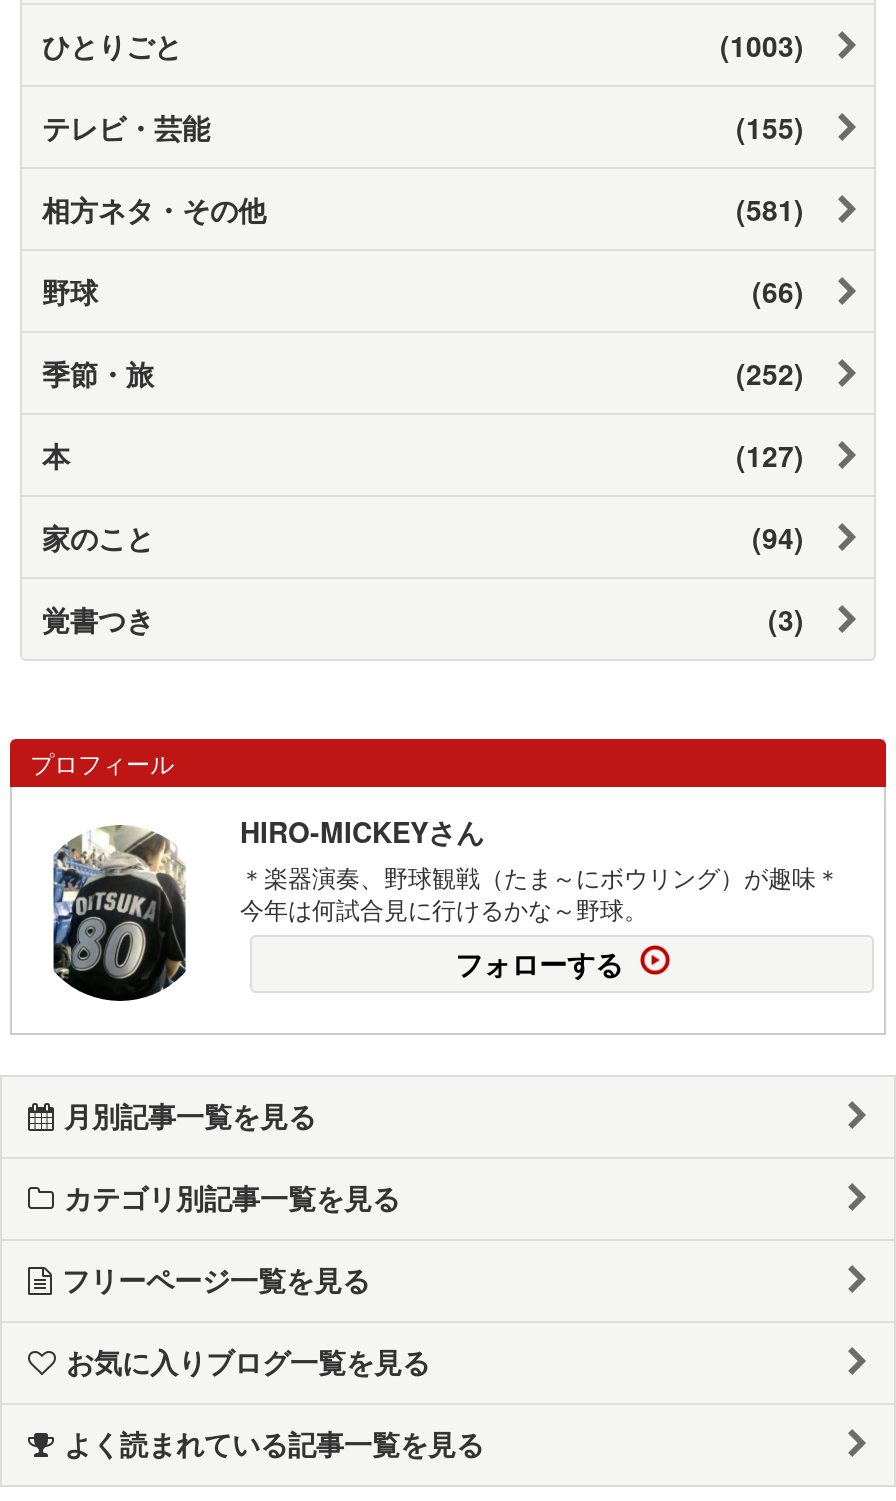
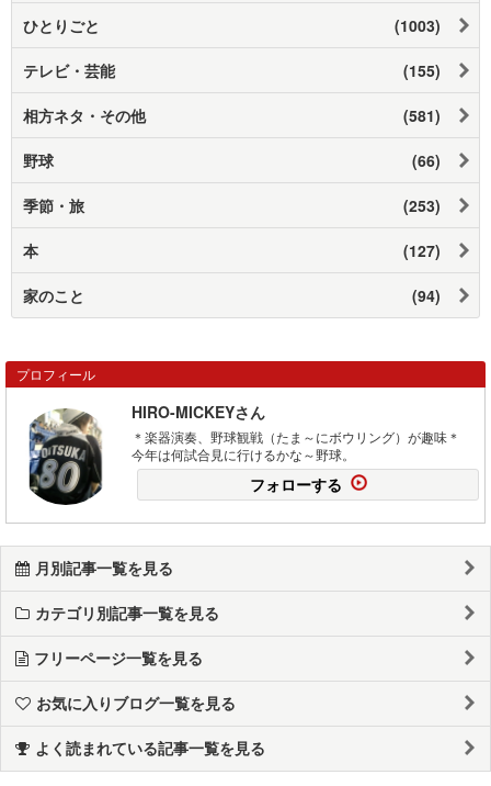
- (252)
+ (253)

- 覚書つき
- (3)
